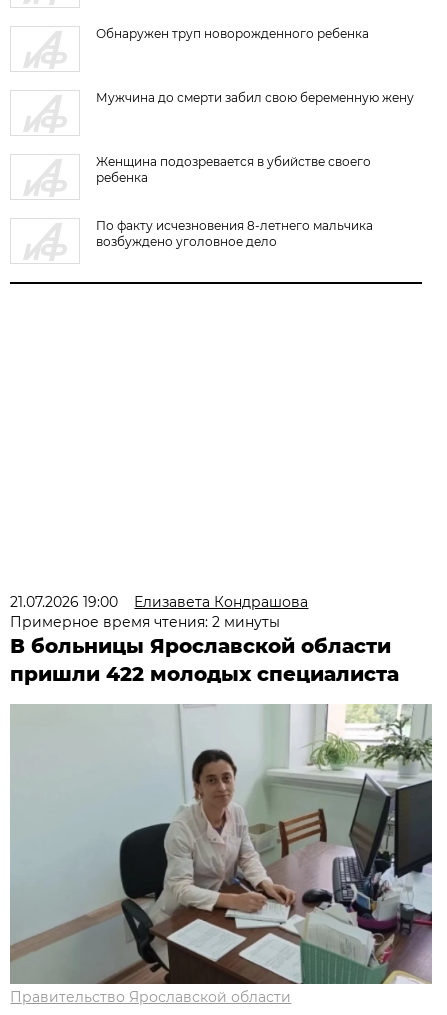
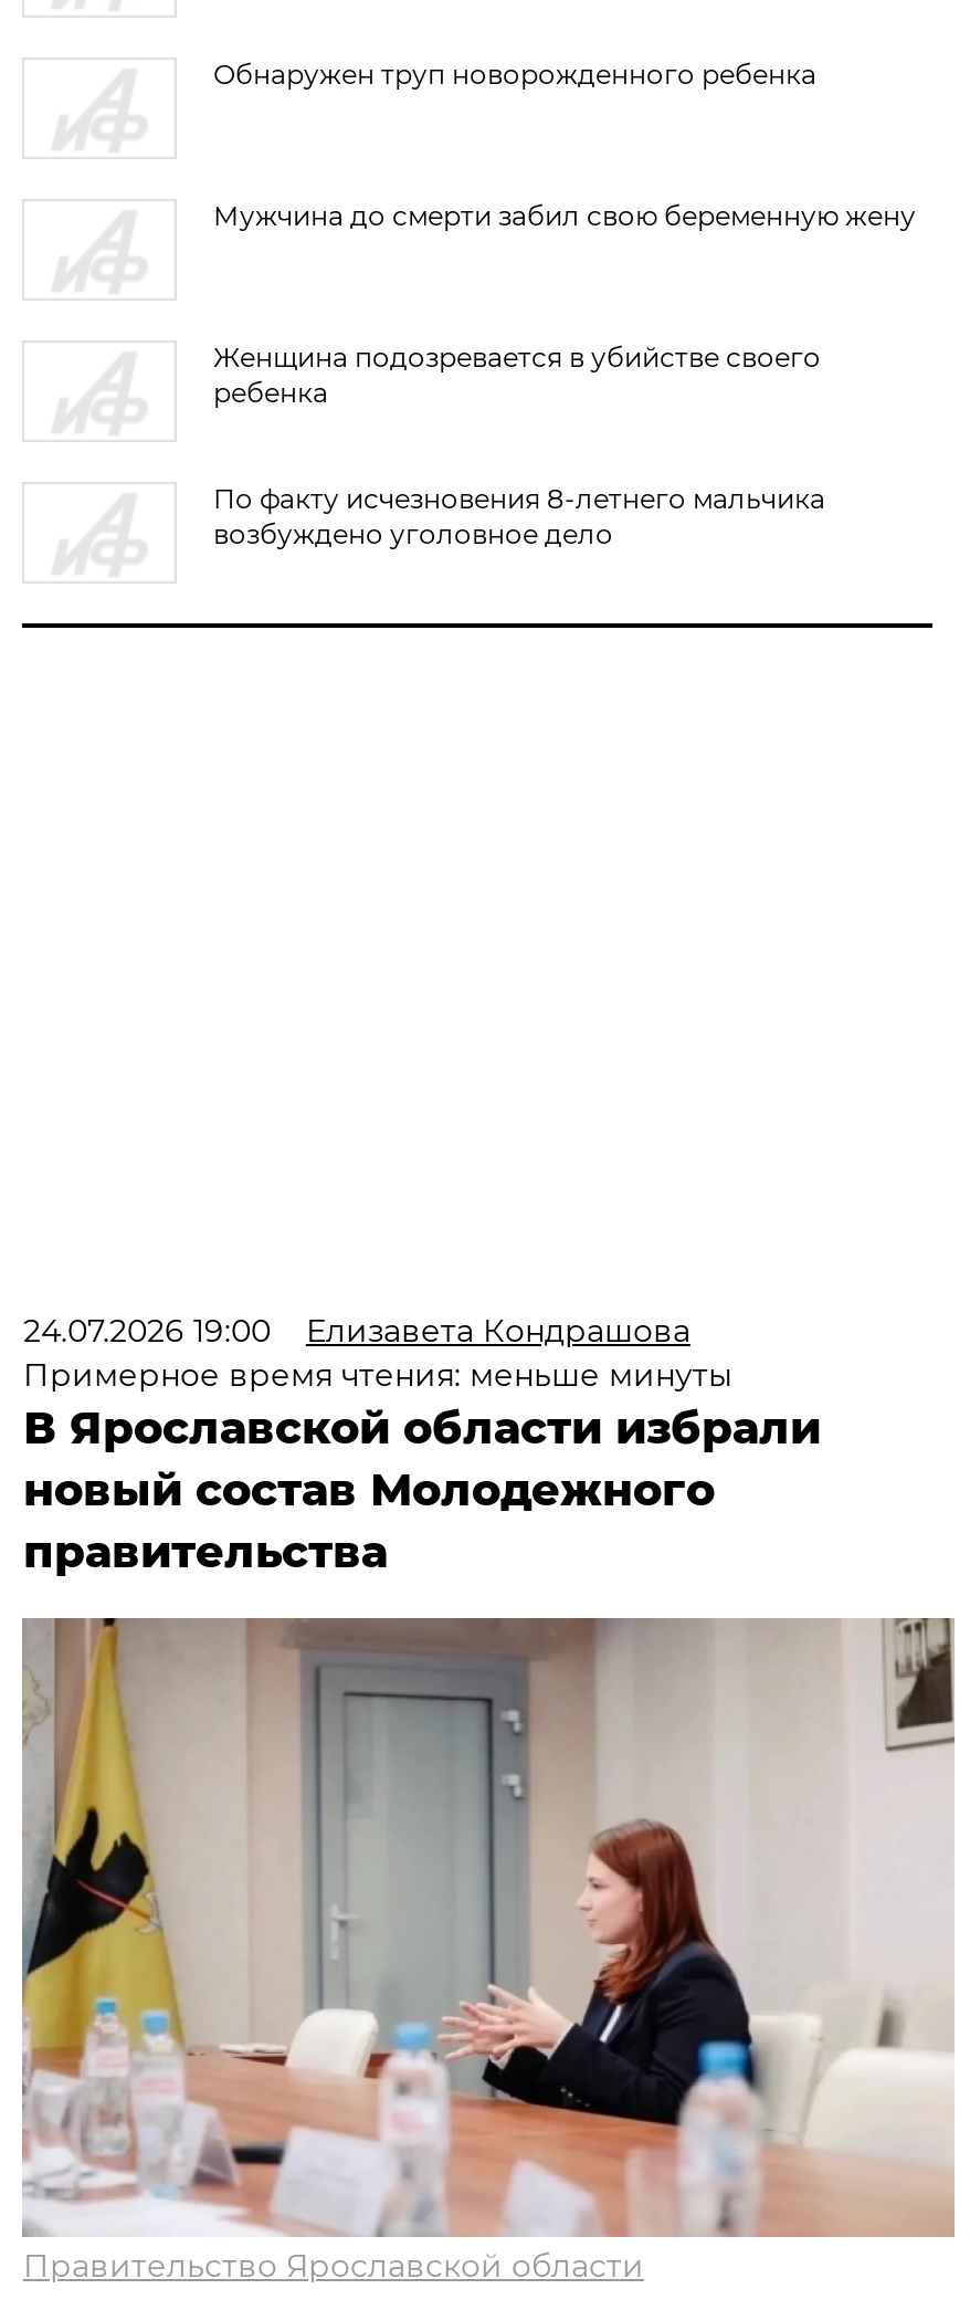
- 21.07.2026 19:00 Елизавета Кондрашова
+ 24.07.2026 19:00 Елизавета Кондрашова

- Примерное время чтения: 2 минуты
- В больницы Ярославской области
- пришли 422 молодых специалиста
+ Примерное время чтения: меньше минуты
+ В Ярославской области избрали
+ новый состав Молодежного
+ правительства

- [image]
+ [image]
